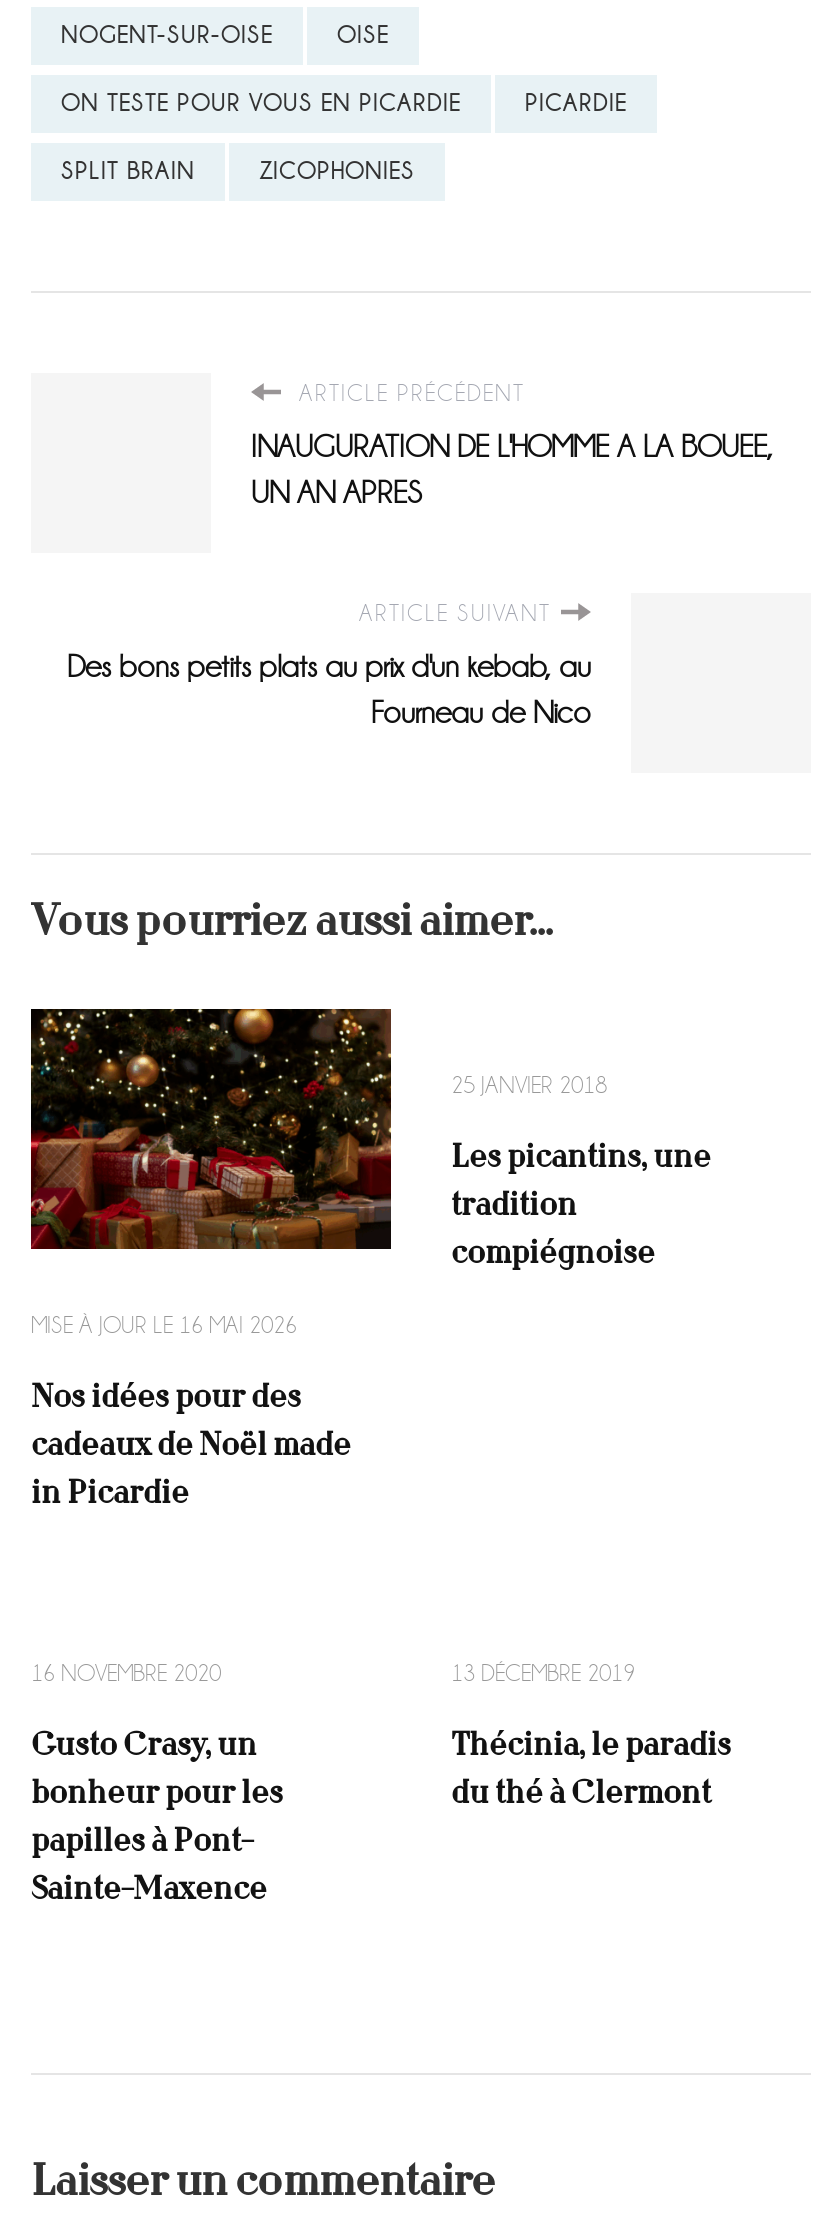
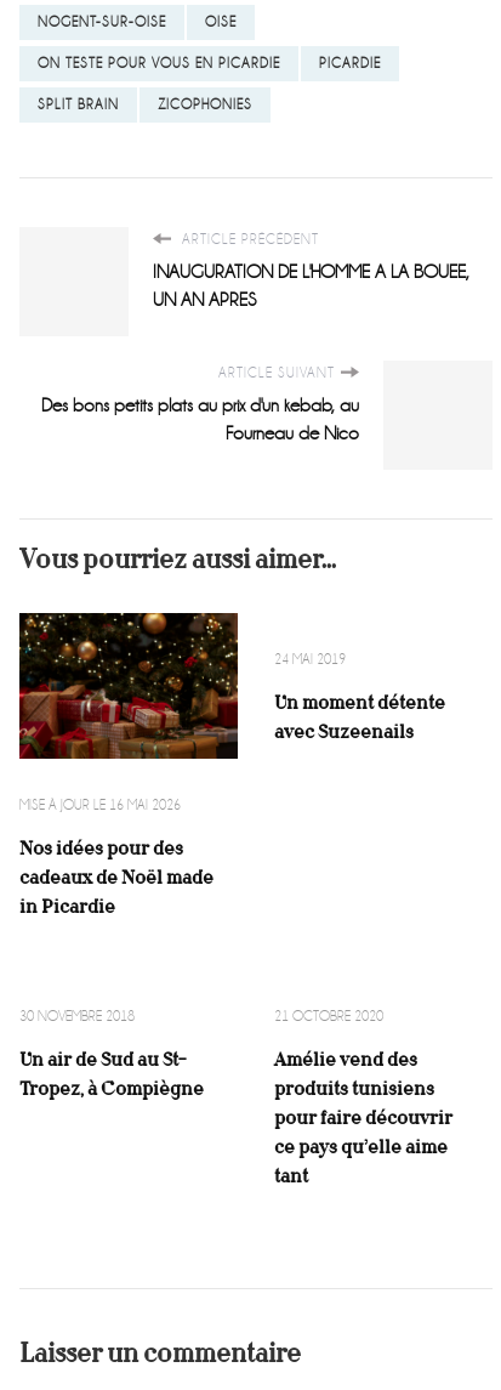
- 25 JANVIER 2018
+ 24 MAI 2019

- Les picantins, une
- tradition
- compiégnoise
+ Un moment détente
+ avec Suzeenails

- 16 NOVEMBRE 2020
+ 30 NOVEMBRE 2018

- 13 DÉCEMBRE 2019
+ 21 OCTOBRE 2020

- Gusto Crasy, un
- bonheur pour les
- papilles à Pont-
- Sainte-Maxence
+ Un air de Sud au St-
+ Tropez, à Compiègne

- Thécinia, le paradis
- du thé à Clermont
+ Amélie vend des
+ produits tunisiens
+ pour faire découvrir
+ ce pays qu’elle aime
+ tant
